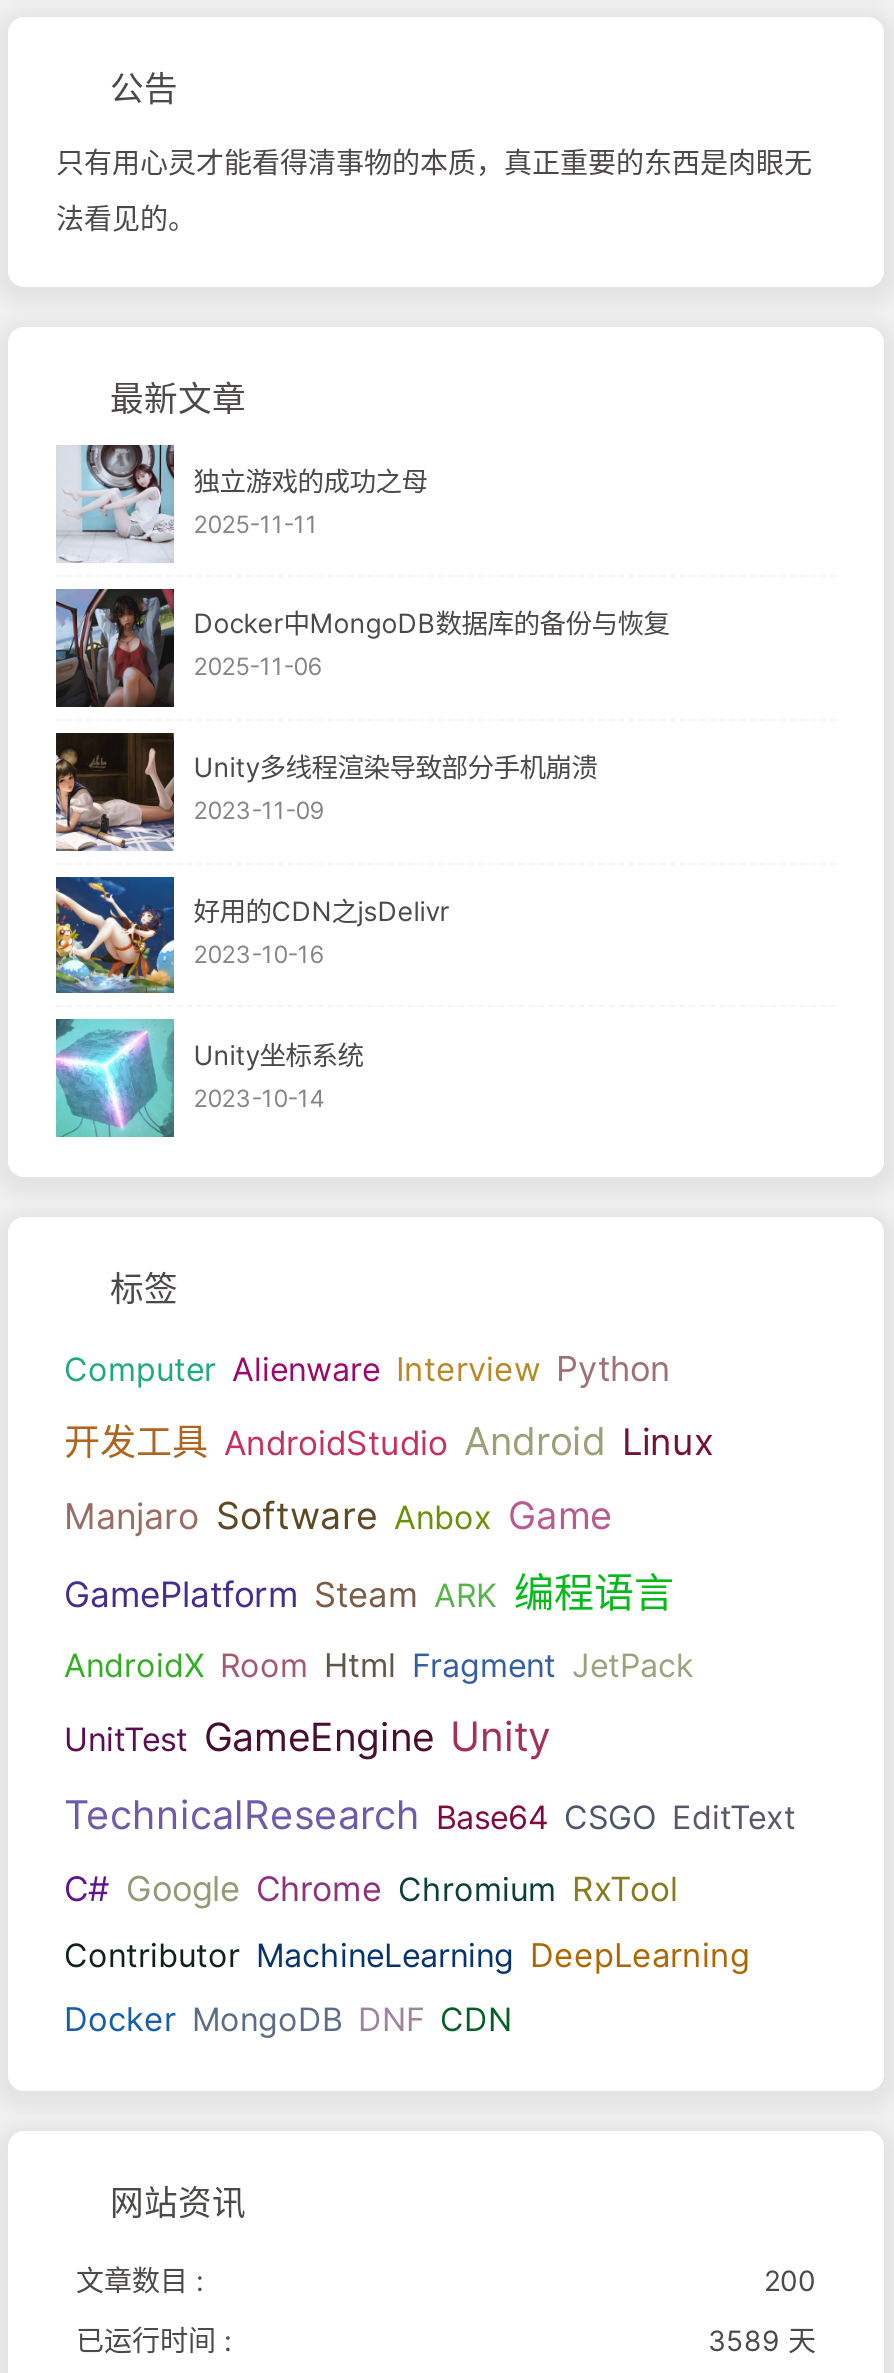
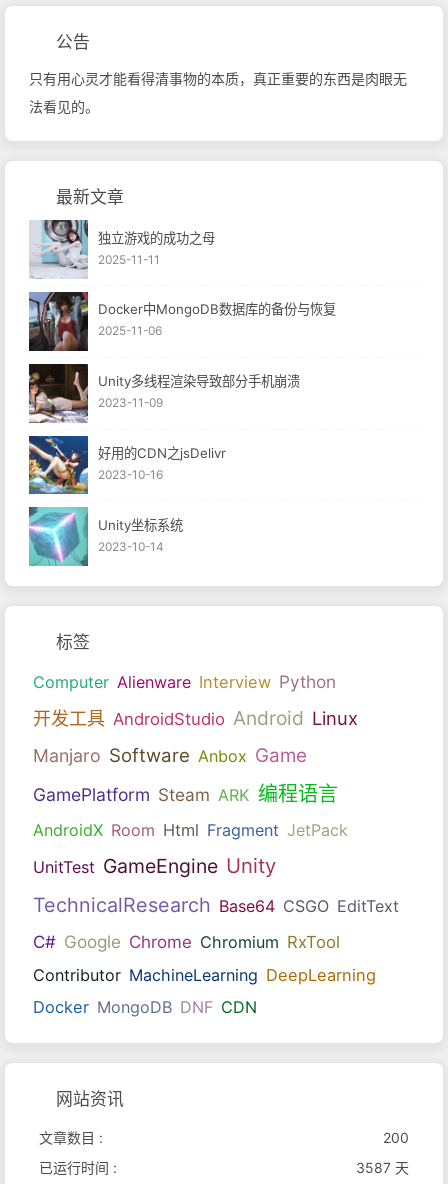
- 3589 天
+ 3587 天
